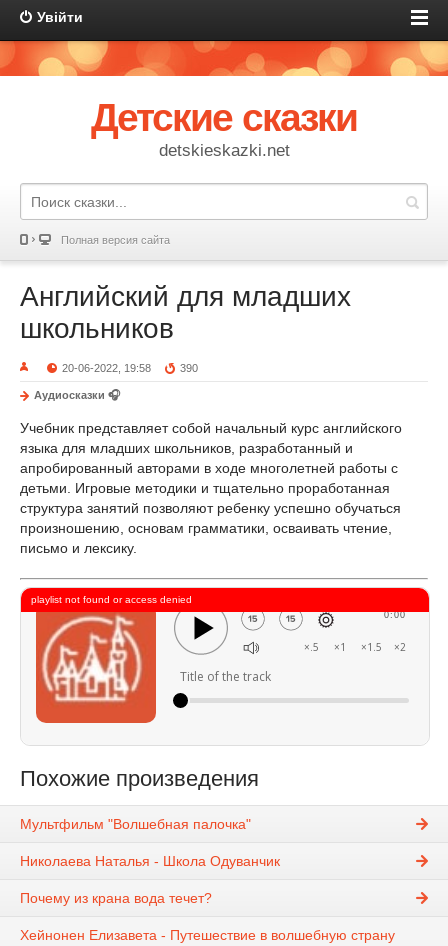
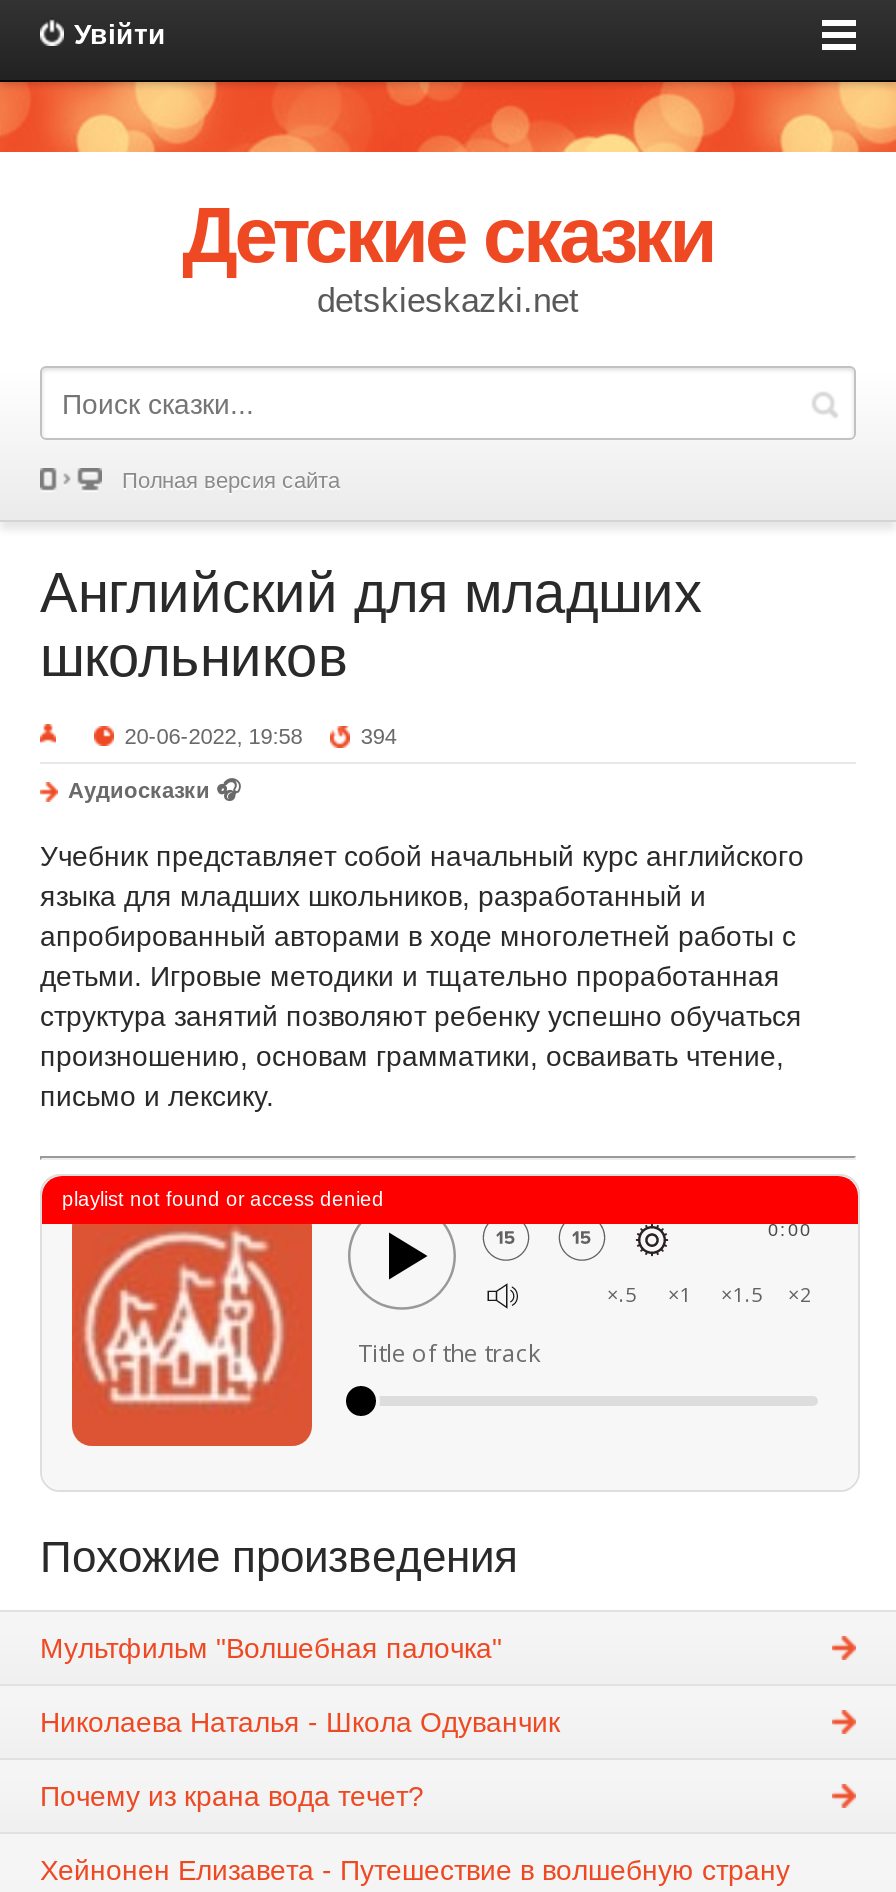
- 390
+ 394
